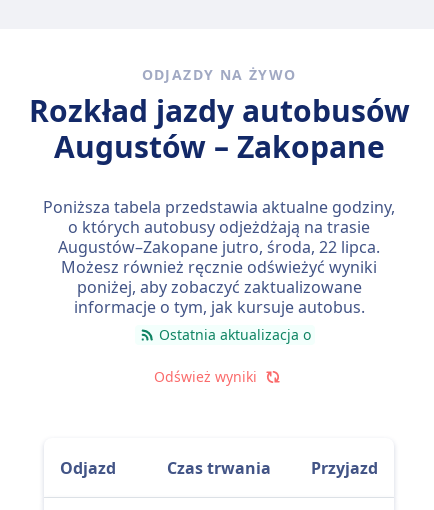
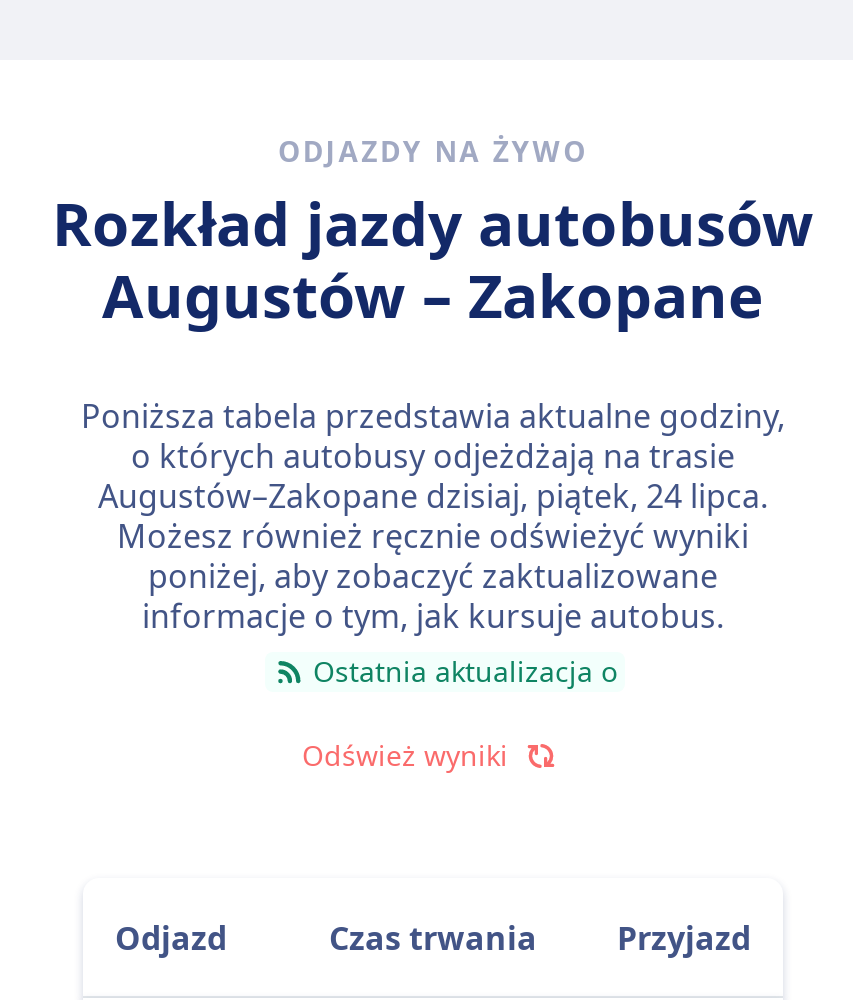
- Augustów–Zakopane jutro, środa, 22 lipca.
+ Augustów–Zakopane dzisiaj, piątek, 24 lipca.
